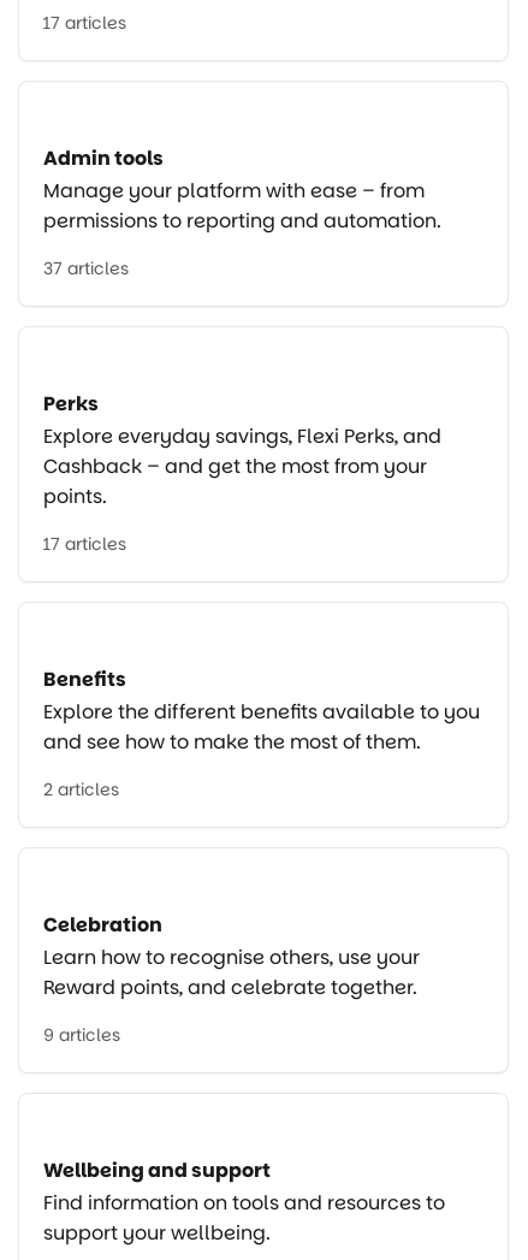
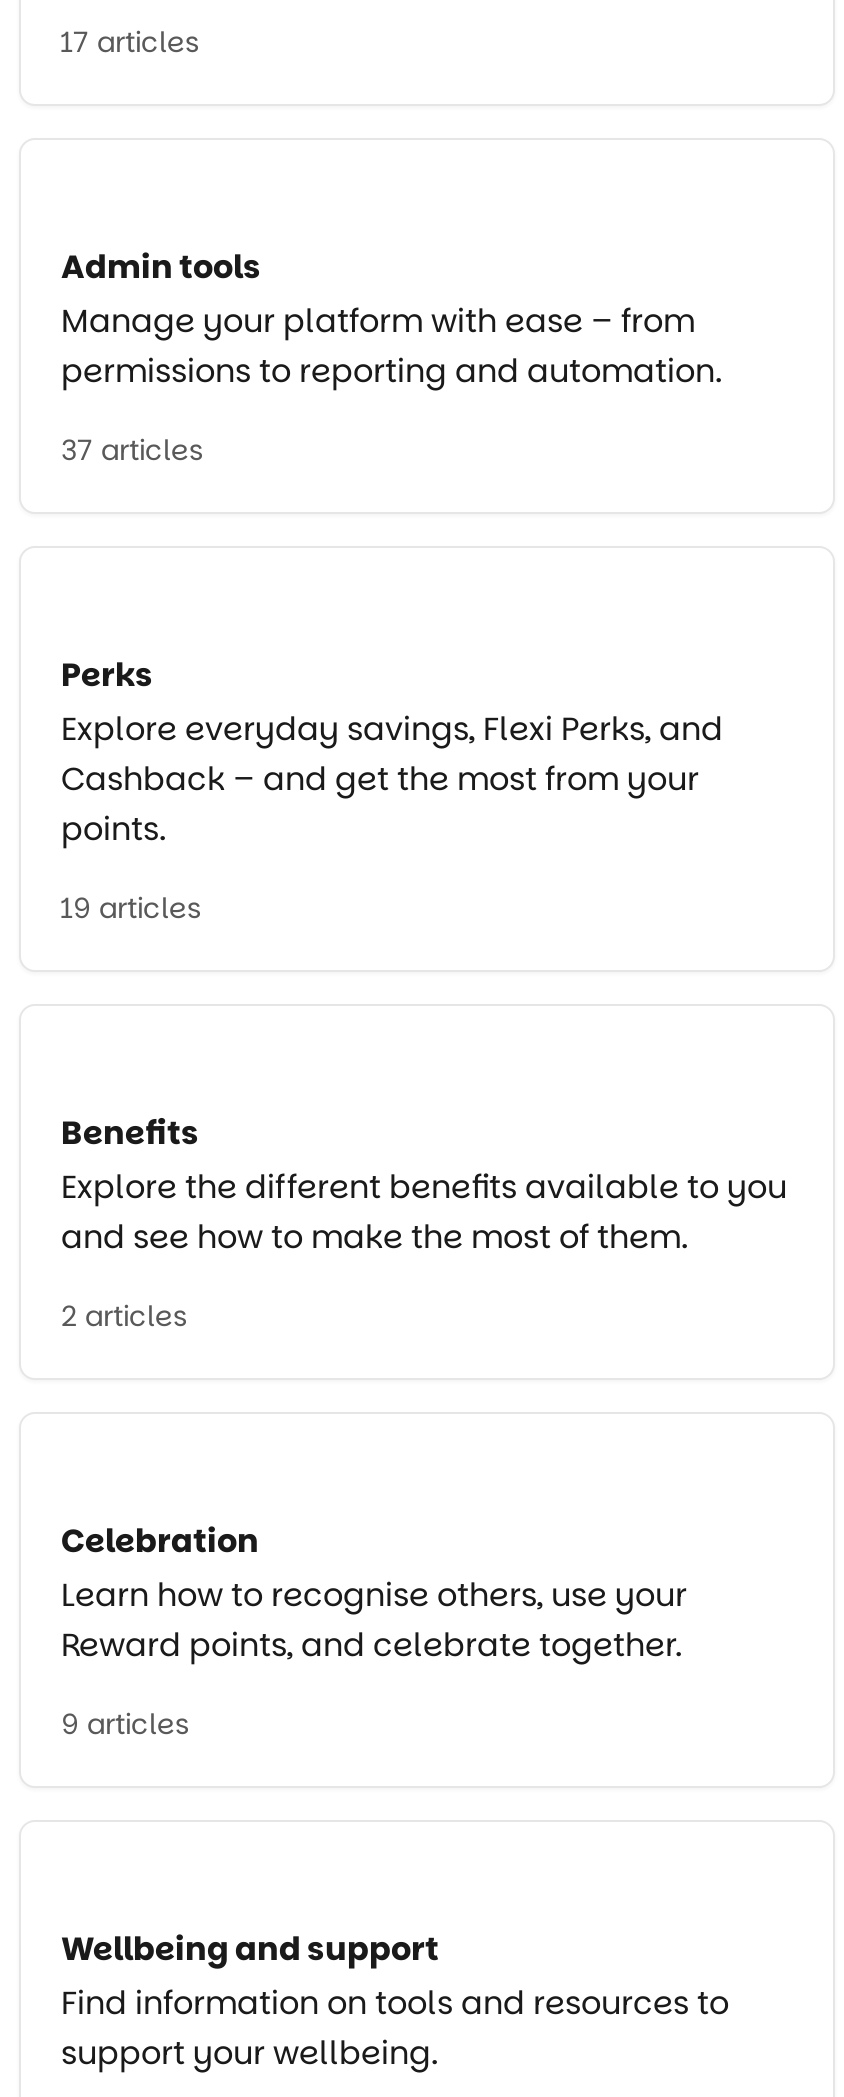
- 17 articles
+ 19 articles
